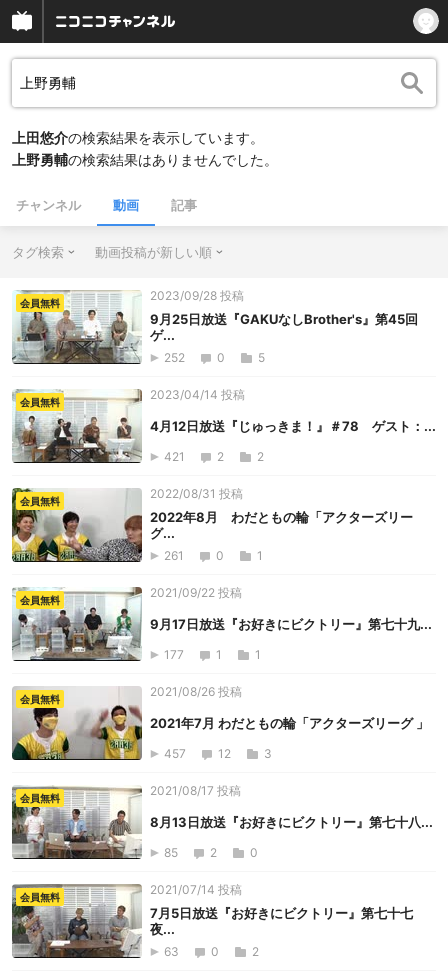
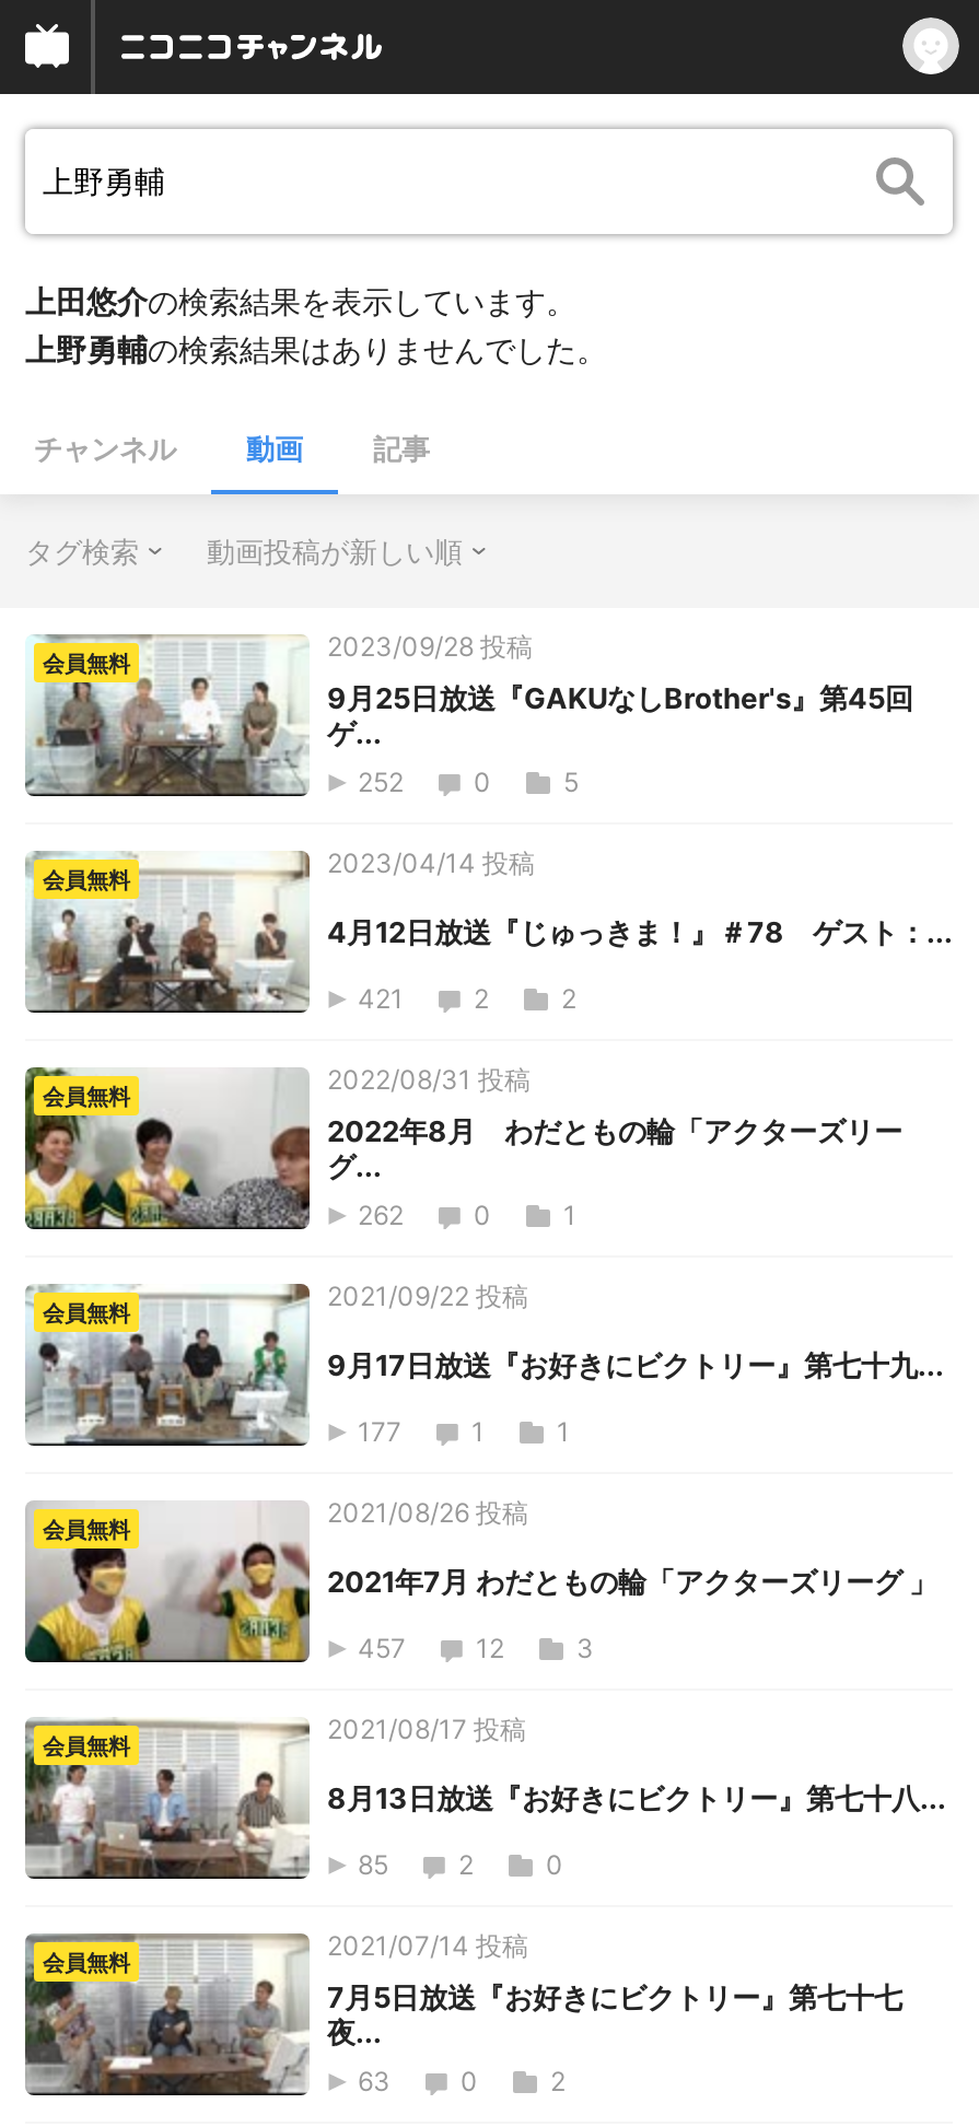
- 261
+ 262
